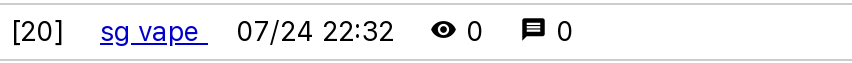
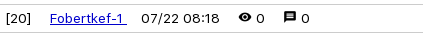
- [20] sg vape 07/24 22:32 0 0
+ [20] Fobertkef-1 07/22 08:18 0 0
